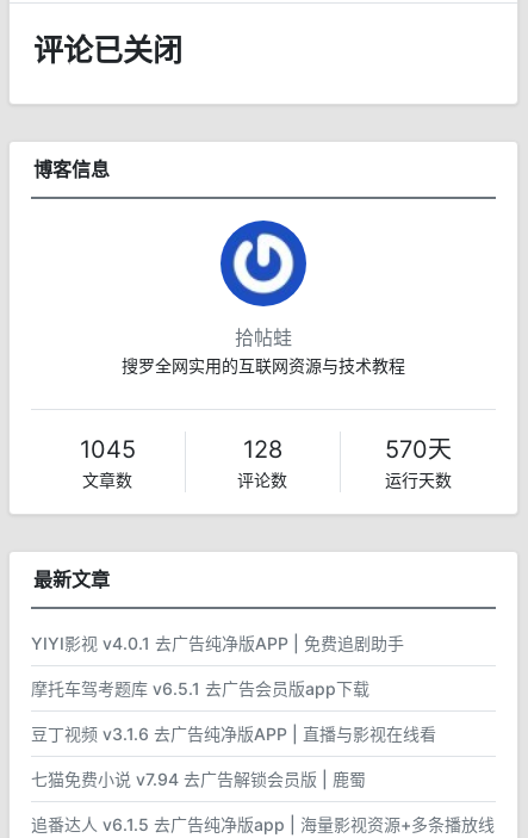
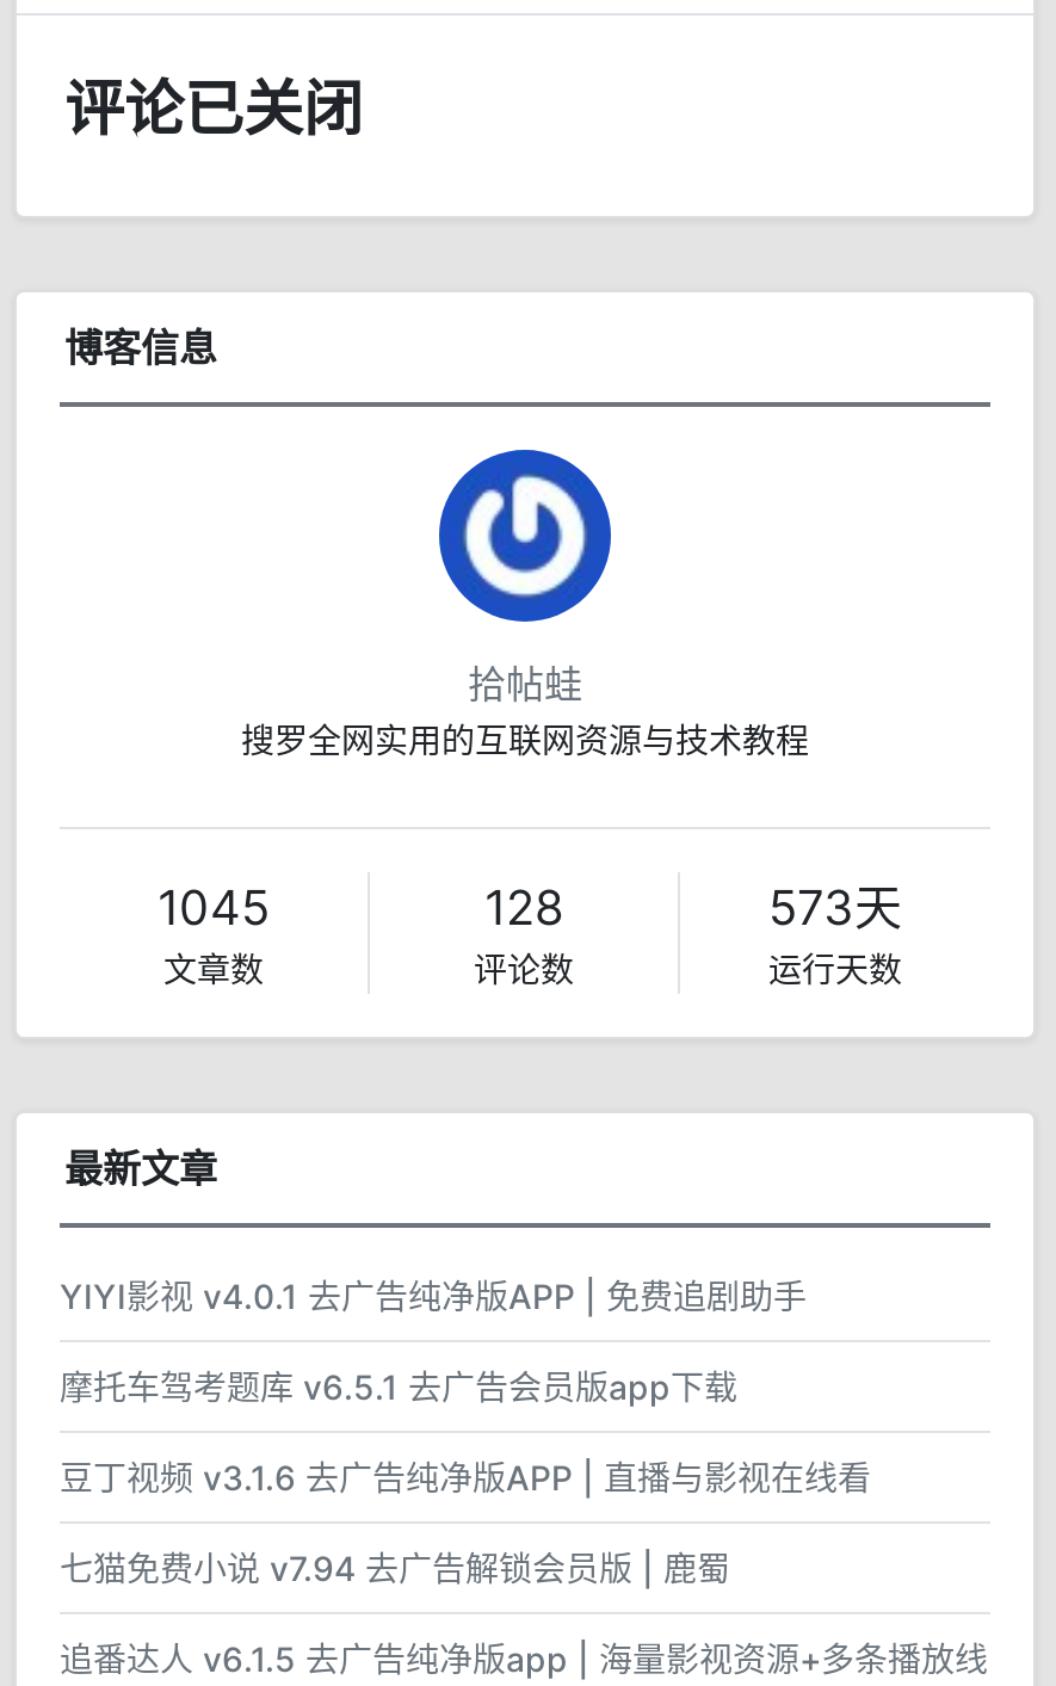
- 570天
+ 573天
